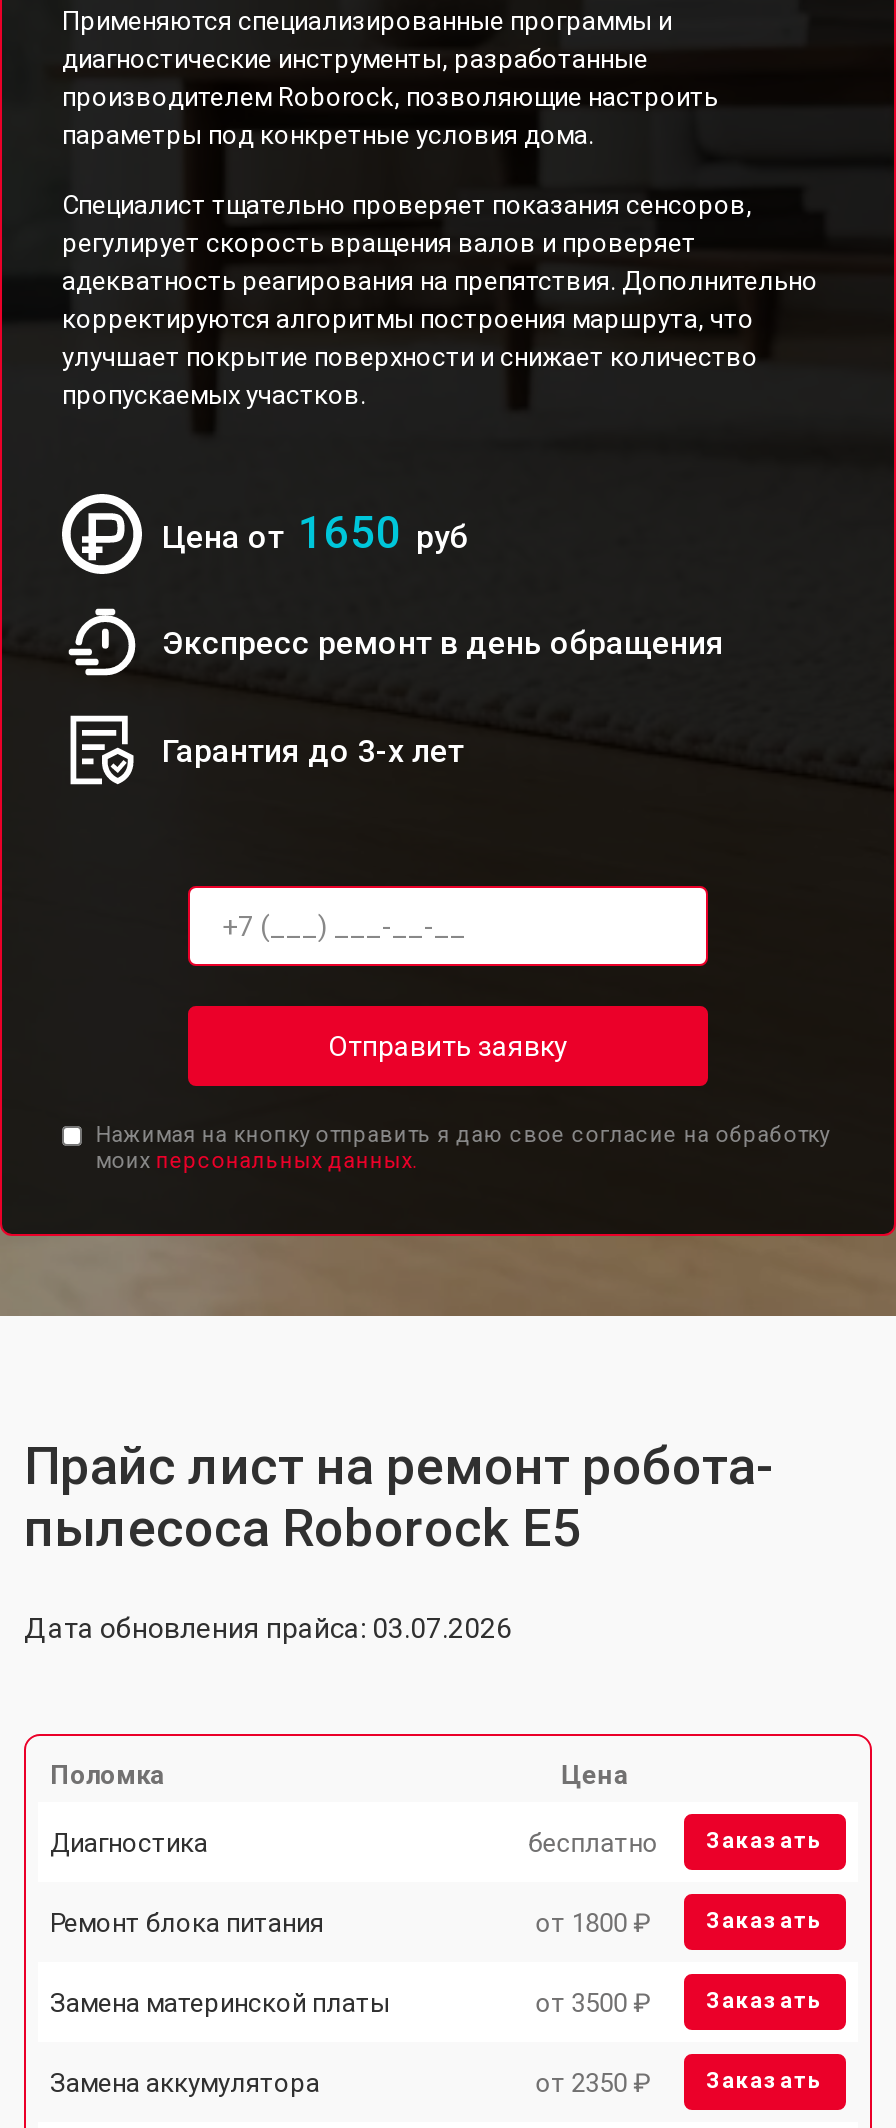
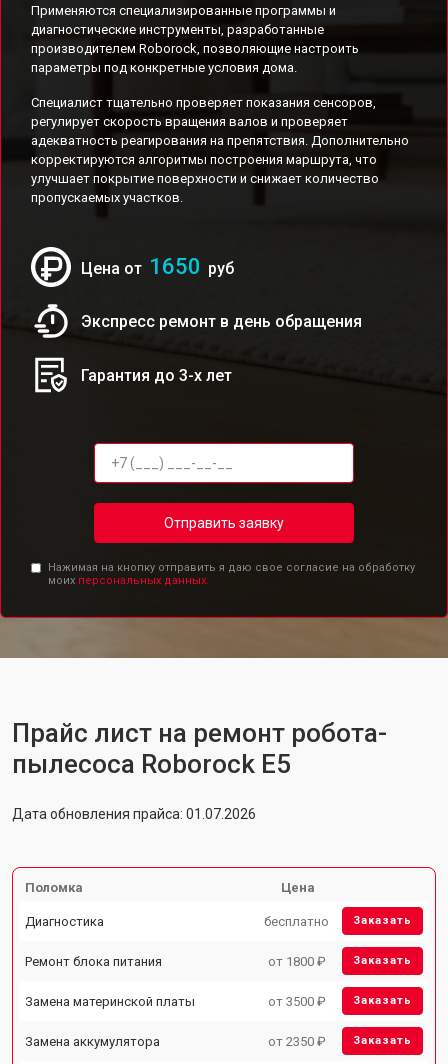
- Дата обновления прайса: 03.07.2026
+ Дата обновления прайса: 01.07.2026
